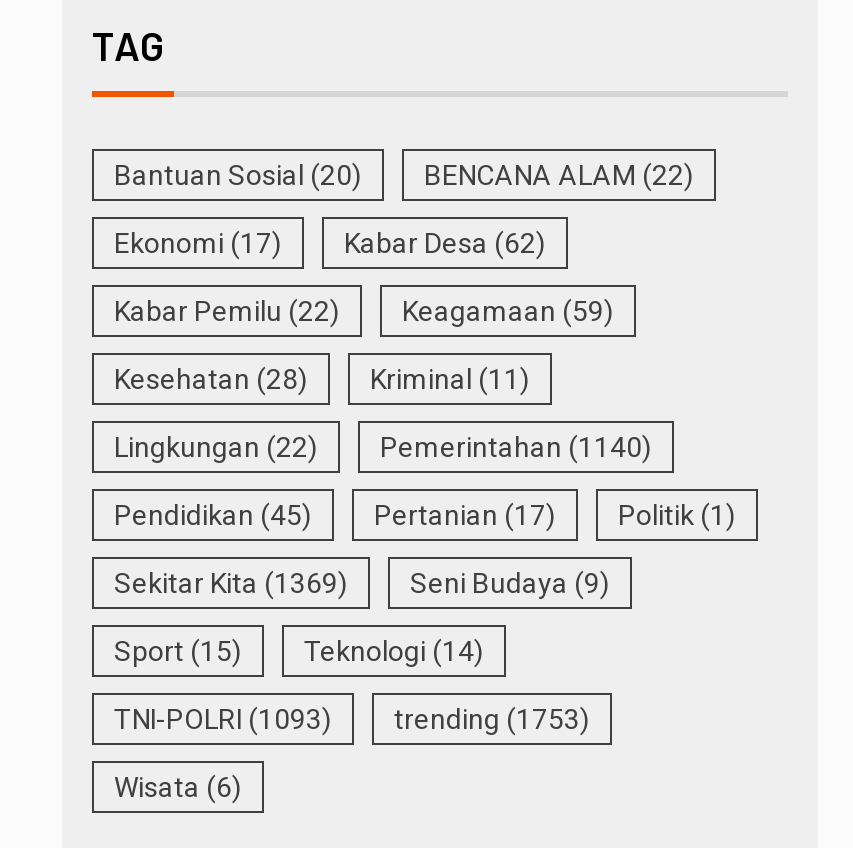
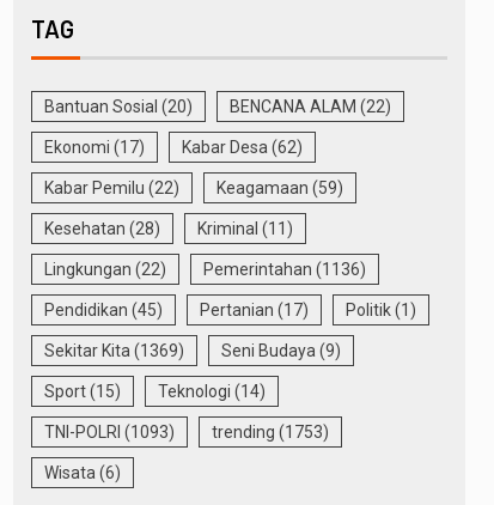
- Pemerintahan (1140)
+ Pemerintahan (1136)
